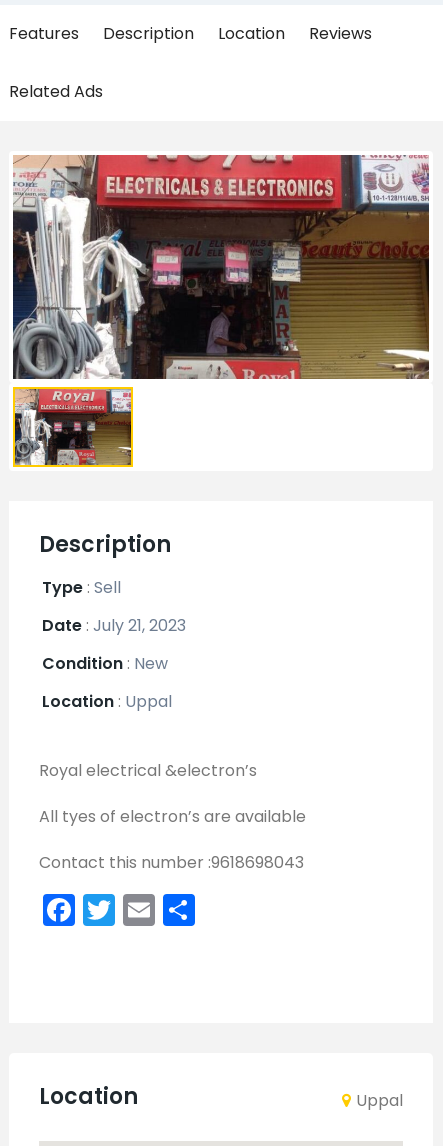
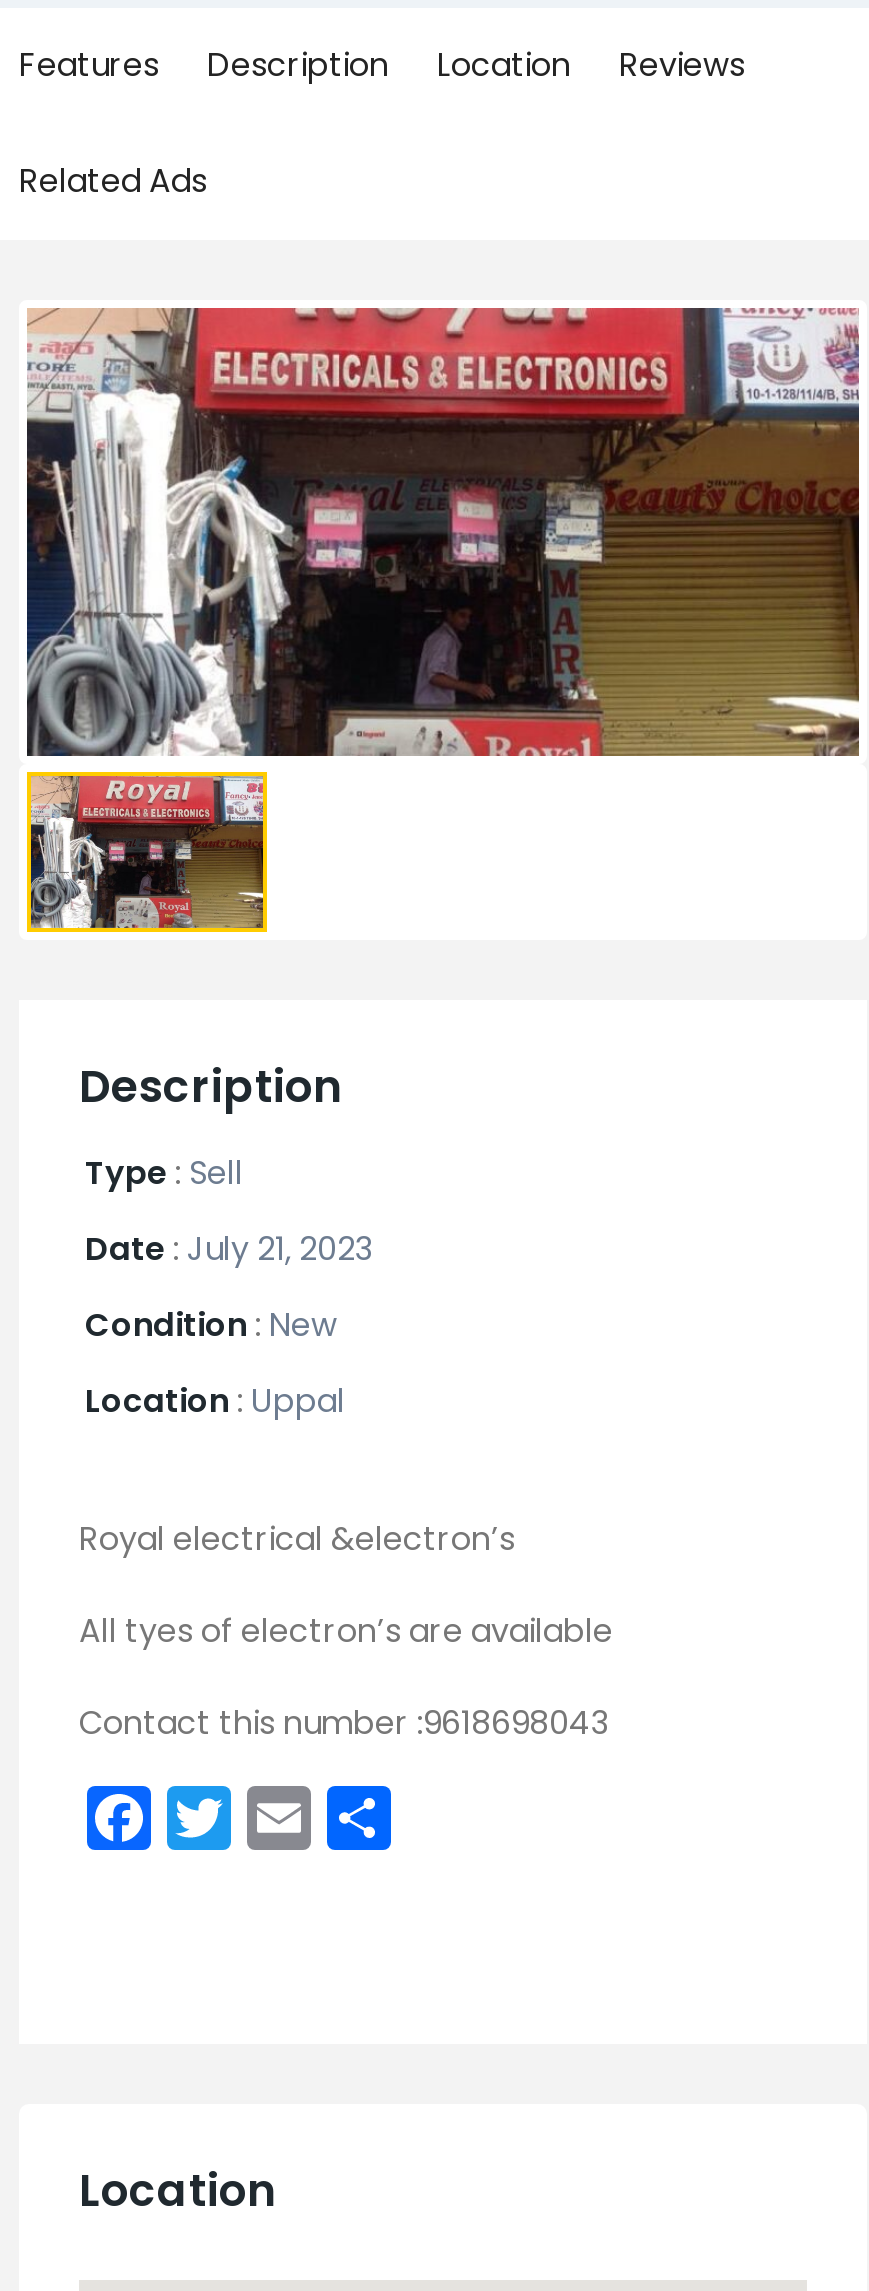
- Uppal
